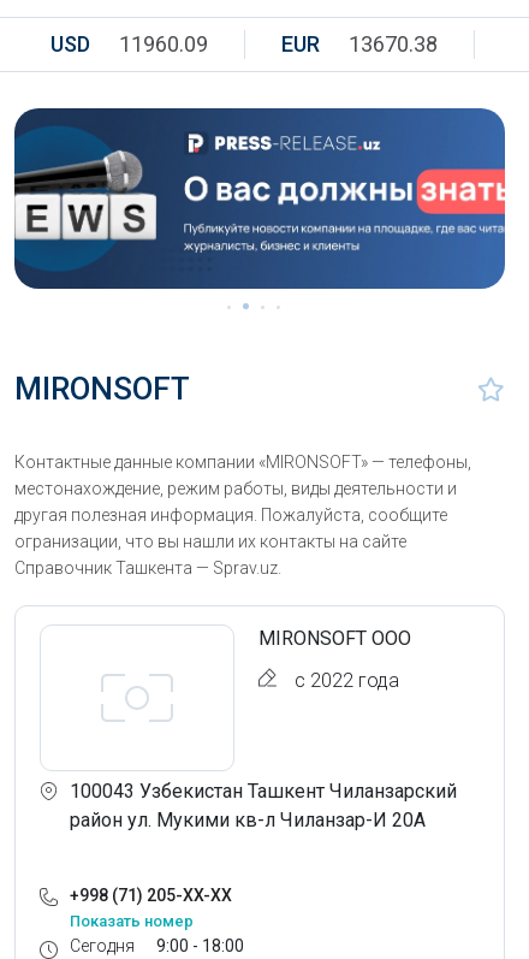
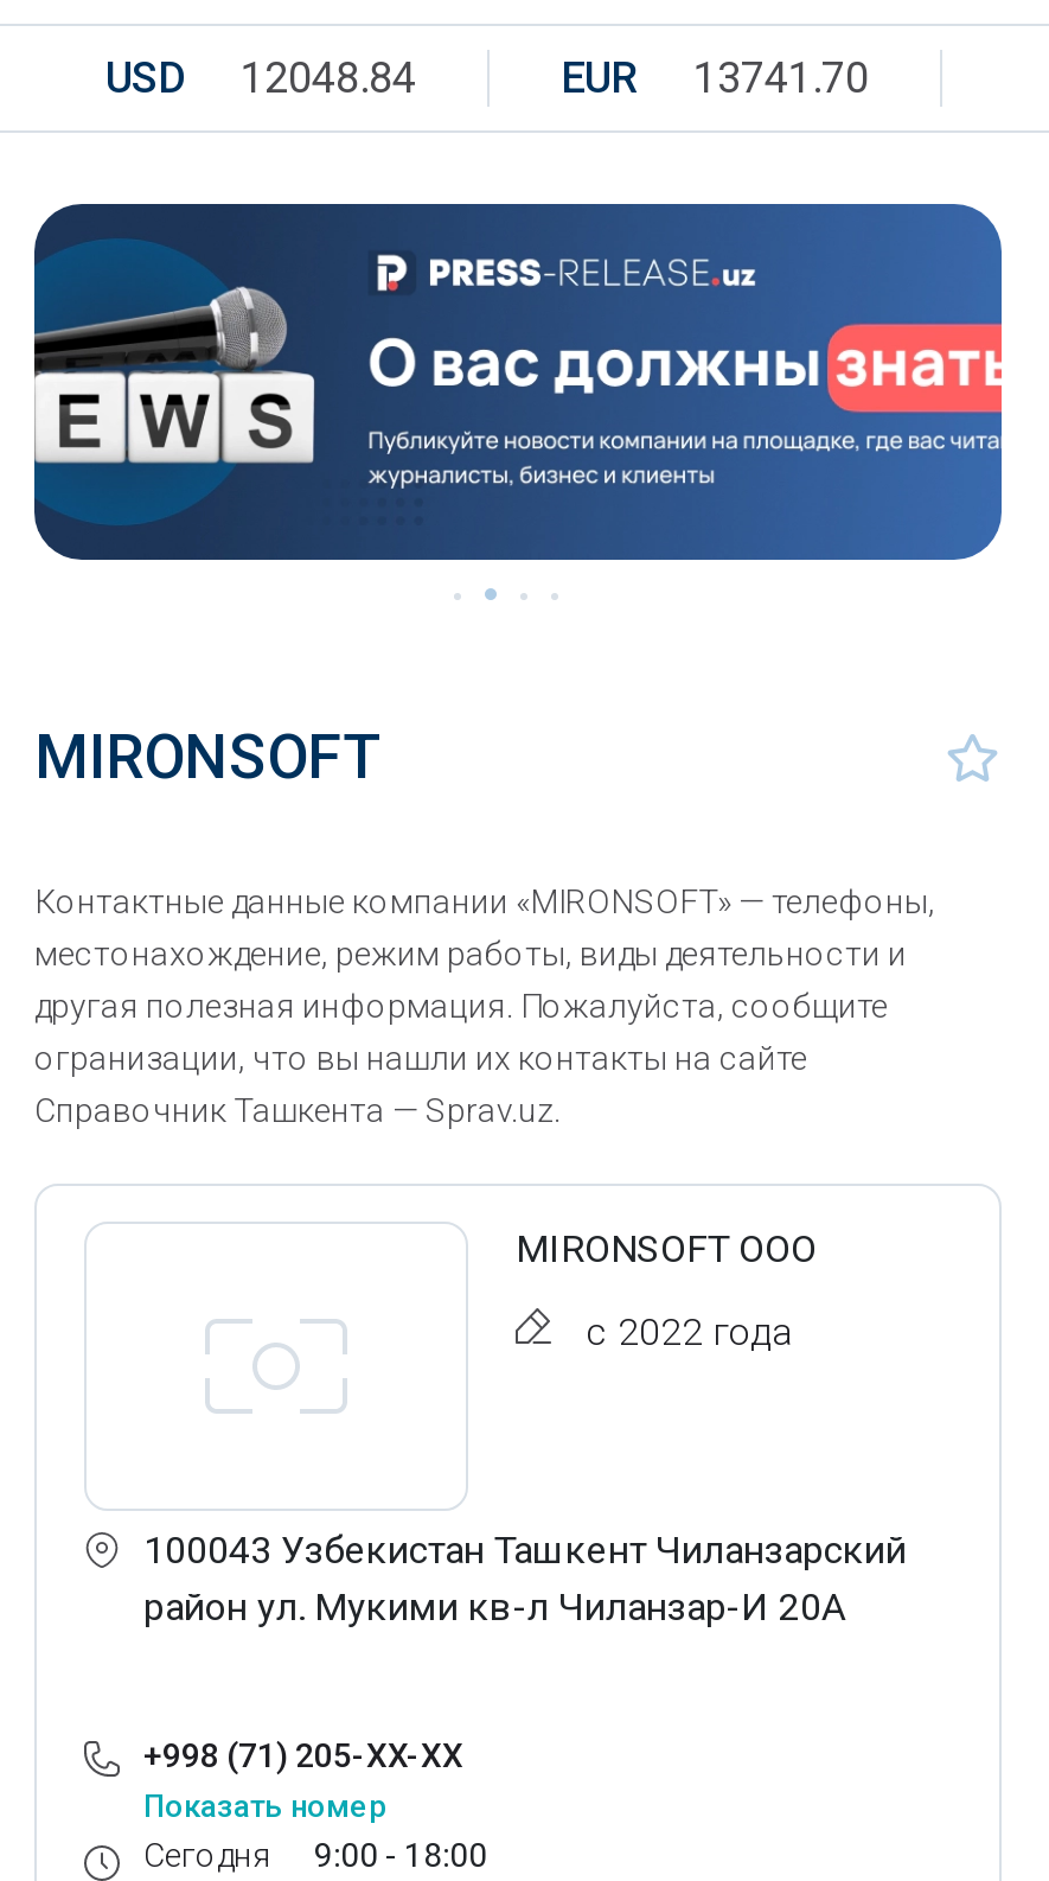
- USD 11960.09
+ USD 12048.84

- EUR 13670.38
+ EUR 13741.70
